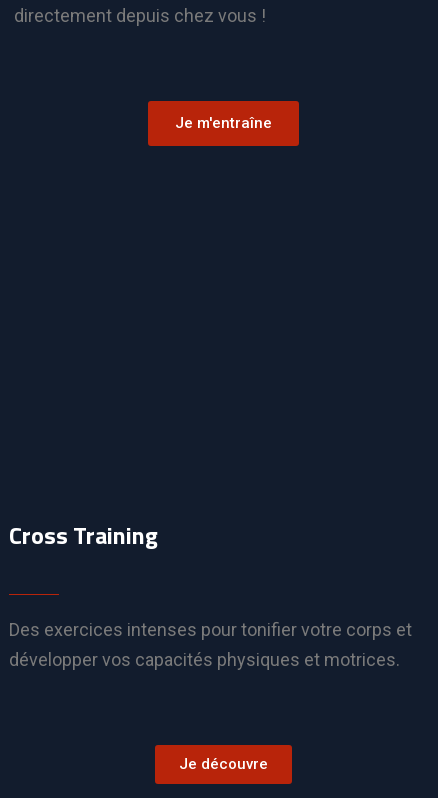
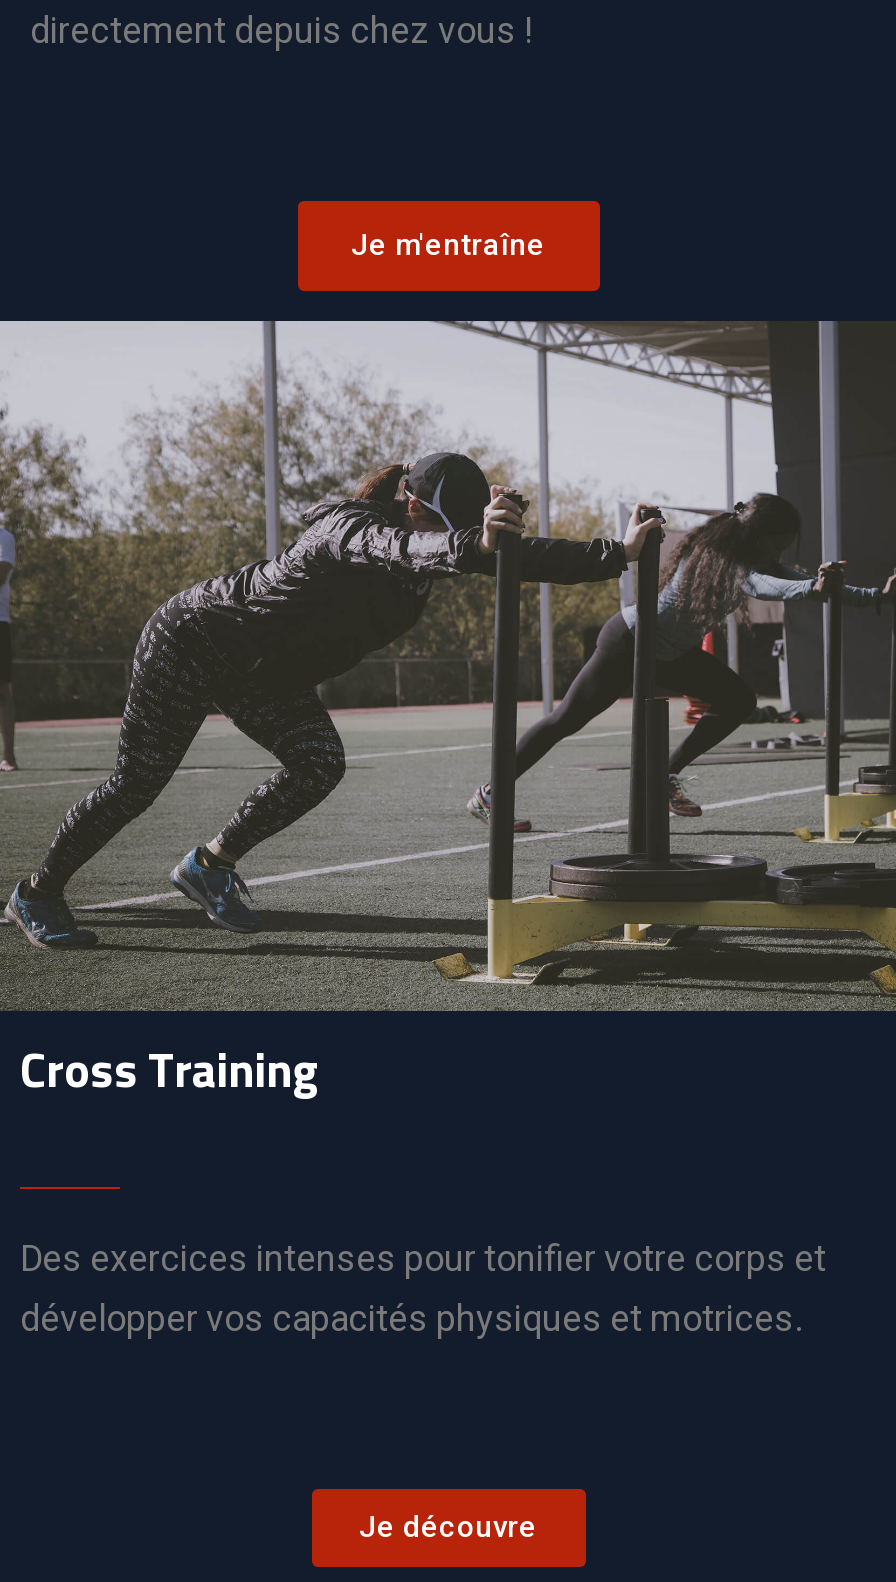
+ [image]
